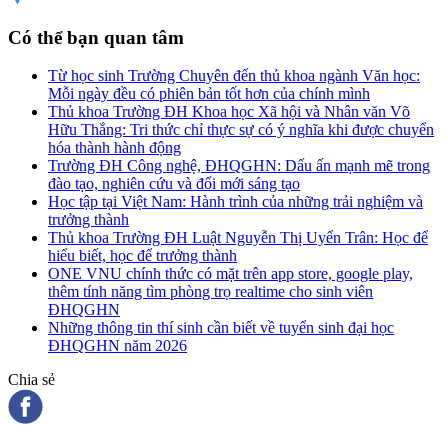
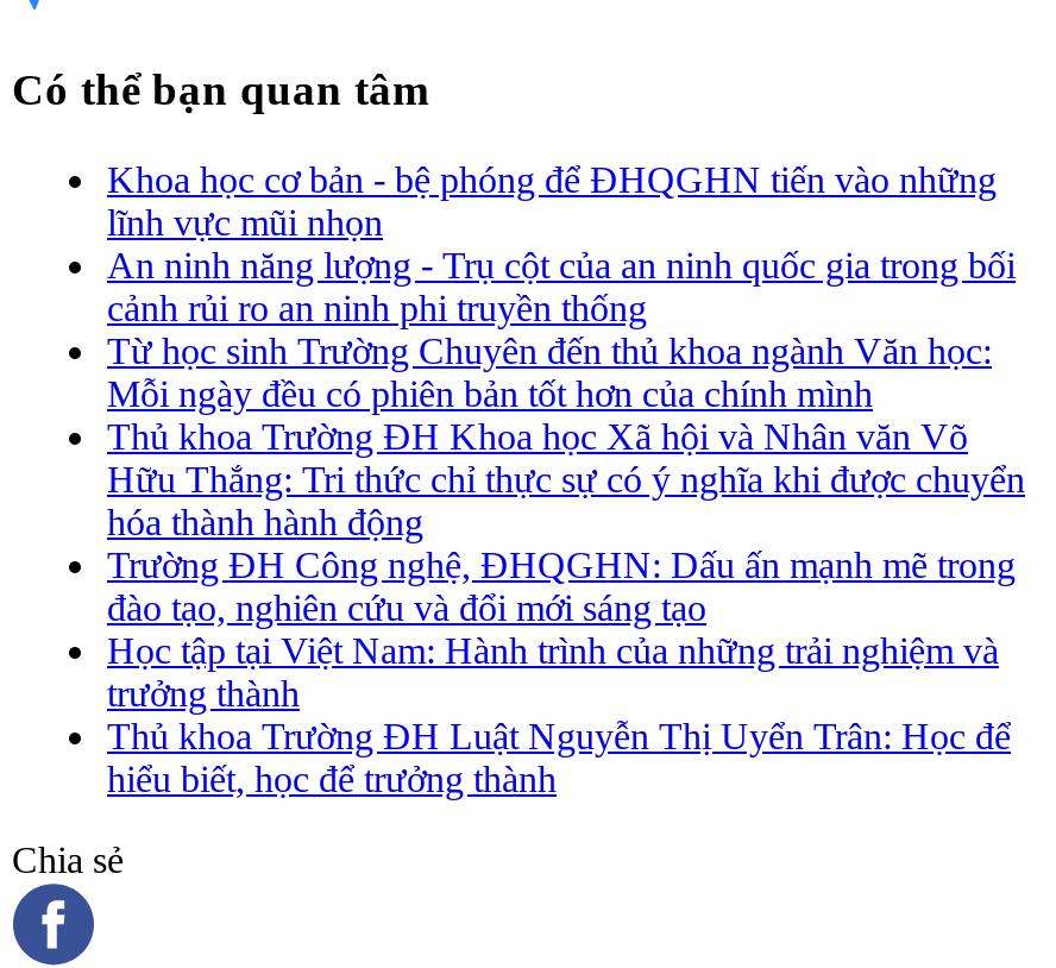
+ Khoa học cơ bản - bệ phóng để ĐHQGHN tiến vào những
+ lĩnh vực mũi nhọn
+ An ninh năng lượng - Trụ cột của an ninh quốc gia trong bối
+ cảnh rủi ro an ninh phi truyền thống

moved down: Từ học sinh Trường Chuyên đến thủ khoa ngành Văn học: | Mỗi ngày đều có phiên bản tốt hơn của chính mình | Thủ khoa Trường ĐH Khoa học Xã hội và Nhân văn Võ | ... | Thủ khoa Trường ĐH Luật Nguyễn Thị Uyển Trân: Học để | hiểu biết, học để trưởng thành

- ONE VNU chính thức có mặt trên app store, google play,
- thêm tính năng tìm phòng trọ realtime cho sinh viên
- ĐHQGHN
- Những thông tin thí sinh cần biết về tuyển sinh đại học
- ĐHQGHN năm 2026
